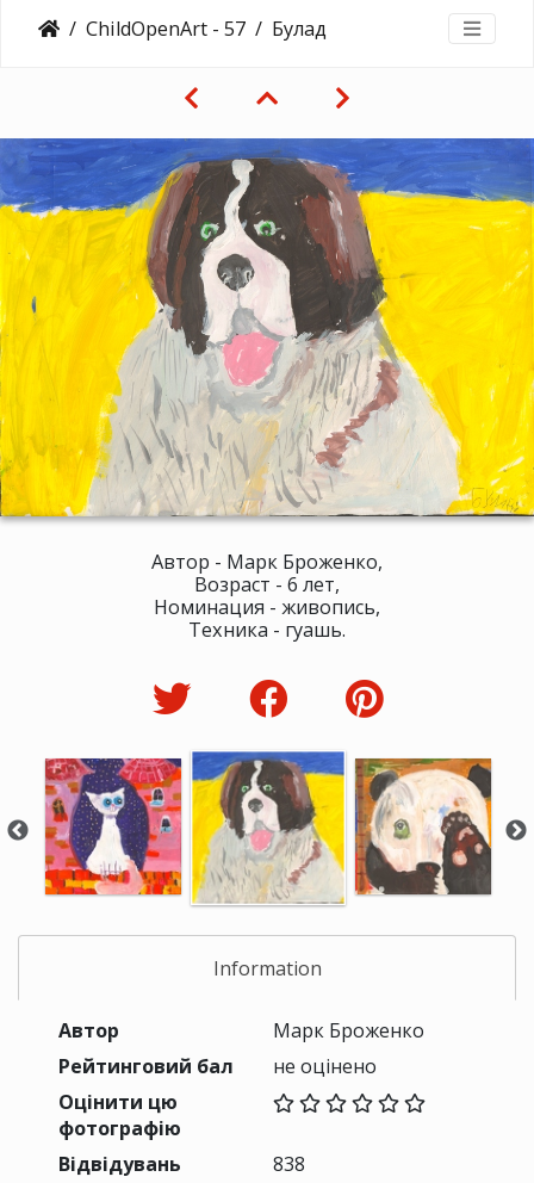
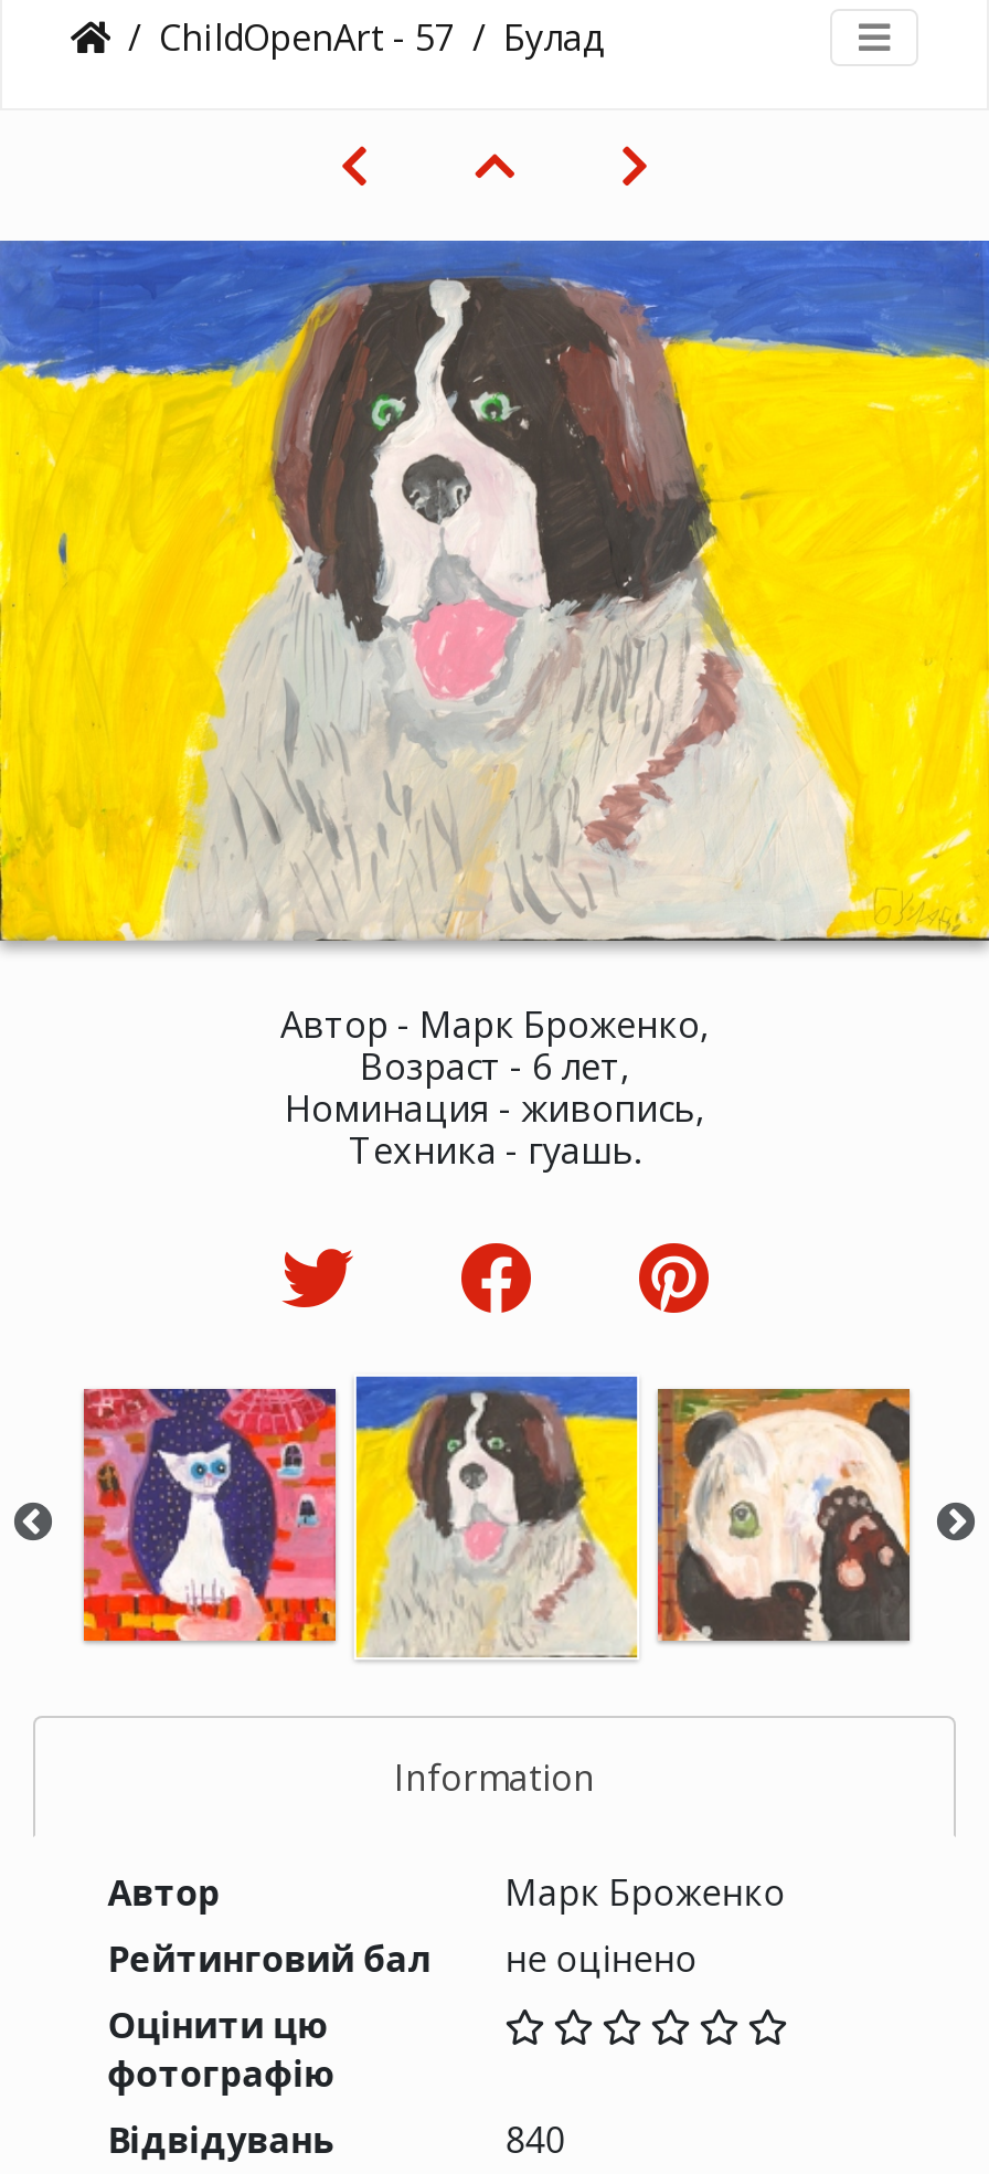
- 838
+ 840
